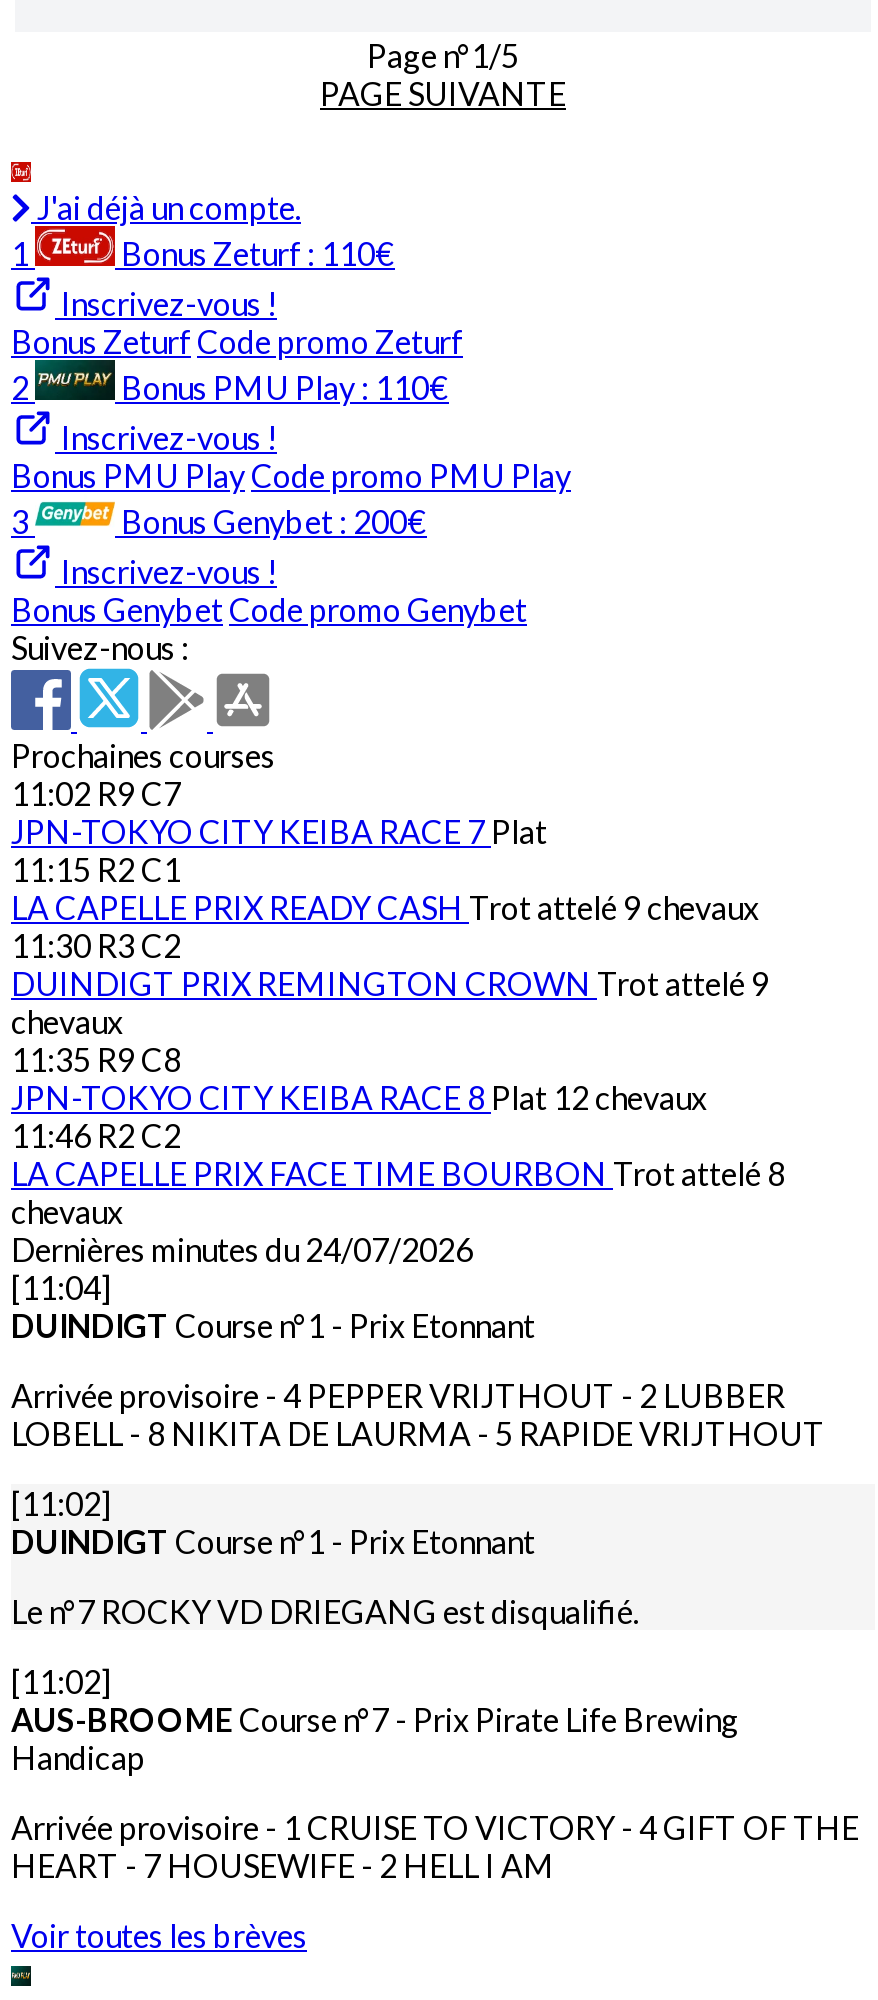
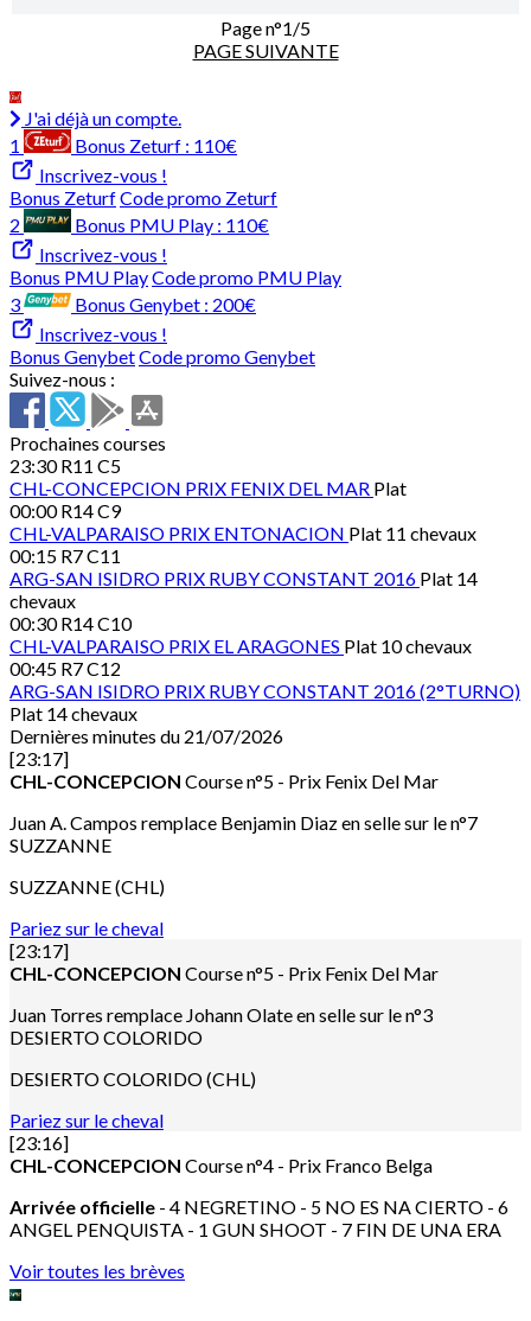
- 11:02 R9 C7
- JPN-TOKYO CITY KEIBA RACE 7 Plat
- 11:15 R2 C1
- LA CAPELLE PRIX READY CASH Trot attelé 9 chevaux
- 11:30 R3 C2
- DUINDIGT PRIX REMINGTON CROWN Trot attelé 9
+ 23:30 R11 C5
+ CHL-CONCEPCION PRIX FENIX DEL MAR Plat
+ 00:00 R14 C9
+ CHL-VALPARAISO PRIX ENTONACION Plat 11 chevaux
+ 00:15 R7 C11
+ ARG-SAN ISIDRO PRIX RUBY CONSTANT 2016 Plat 14

- 11:35 R9 C8
- JPN-TOKYO CITY KEIBA RACE 8 Plat 12 chevaux
- 11:46 R2 C2
- LA CAPELLE PRIX FACE TIME BOURBON Trot attelé 8
- chevaux
- Dernières minutes du 24/07/2026
- [11:04]
- DUINDIGT Course n°1 - Prix Etonnant
- Arrivée provisoire - 4 PEPPER VRIJTHOUT - 2 LUBBER
- LOBELL - 8 NIKITA DE LAURMA - 5 RAPIDE VRIJTHOUT
- [11:02]
- DUINDIGT Course n°1 - Prix Etonnant
- Le n°7 ROCKY VD DRIEGANG est disqualifié.
- [11:02]
- AUS-BROOME Course n°7 - Prix Pirate Life Brewing
- Handicap
- Arrivée provisoire - 1 CRUISE TO VICTORY - 4 GIFT OF THE
- HEART - 7 HOUSEWIFE - 2 HELL I AM
+ 00:30 R14 C10
+ CHL-VALPARAISO PRIX EL ARAGONES Plat 10 chevaux
+ 00:45 R7 C12
+ ARG-SAN ISIDRO PRIX RUBY CONSTANT 2016 (2°TURNO)
+ Plat 14 chevaux
+ Dernières minutes du 21/07/2026
+ [23:17]
+ CHL-CONCEPCION Course n°5 - Prix Fenix Del Mar
+ Juan A. Campos remplace Benjamin Diaz en selle sur le n°7
+ SUZZANNE
+ SUZZANNE (CHL)
+ Pariez sur le cheval
+ [23:17]
+ CHL-CONCEPCION Course n°5 - Prix Fenix Del Mar
+ Juan Torres remplace Johann Olate en selle sur le n°3
+ DESIERTO COLORIDO
+ DESIERTO COLORIDO (CHL)
+ Pariez sur le cheval
+ [23:16]
+ CHL-CONCEPCION Course n°4 - Prix Franco Belga
+ Arrivée officielle - 4 NEGRETINO - 5 NO ES NA CIERTO - 6
+ ANGEL PENQUISTA - 1 GUN SHOOT - 7 FIN DE UNA ERA
